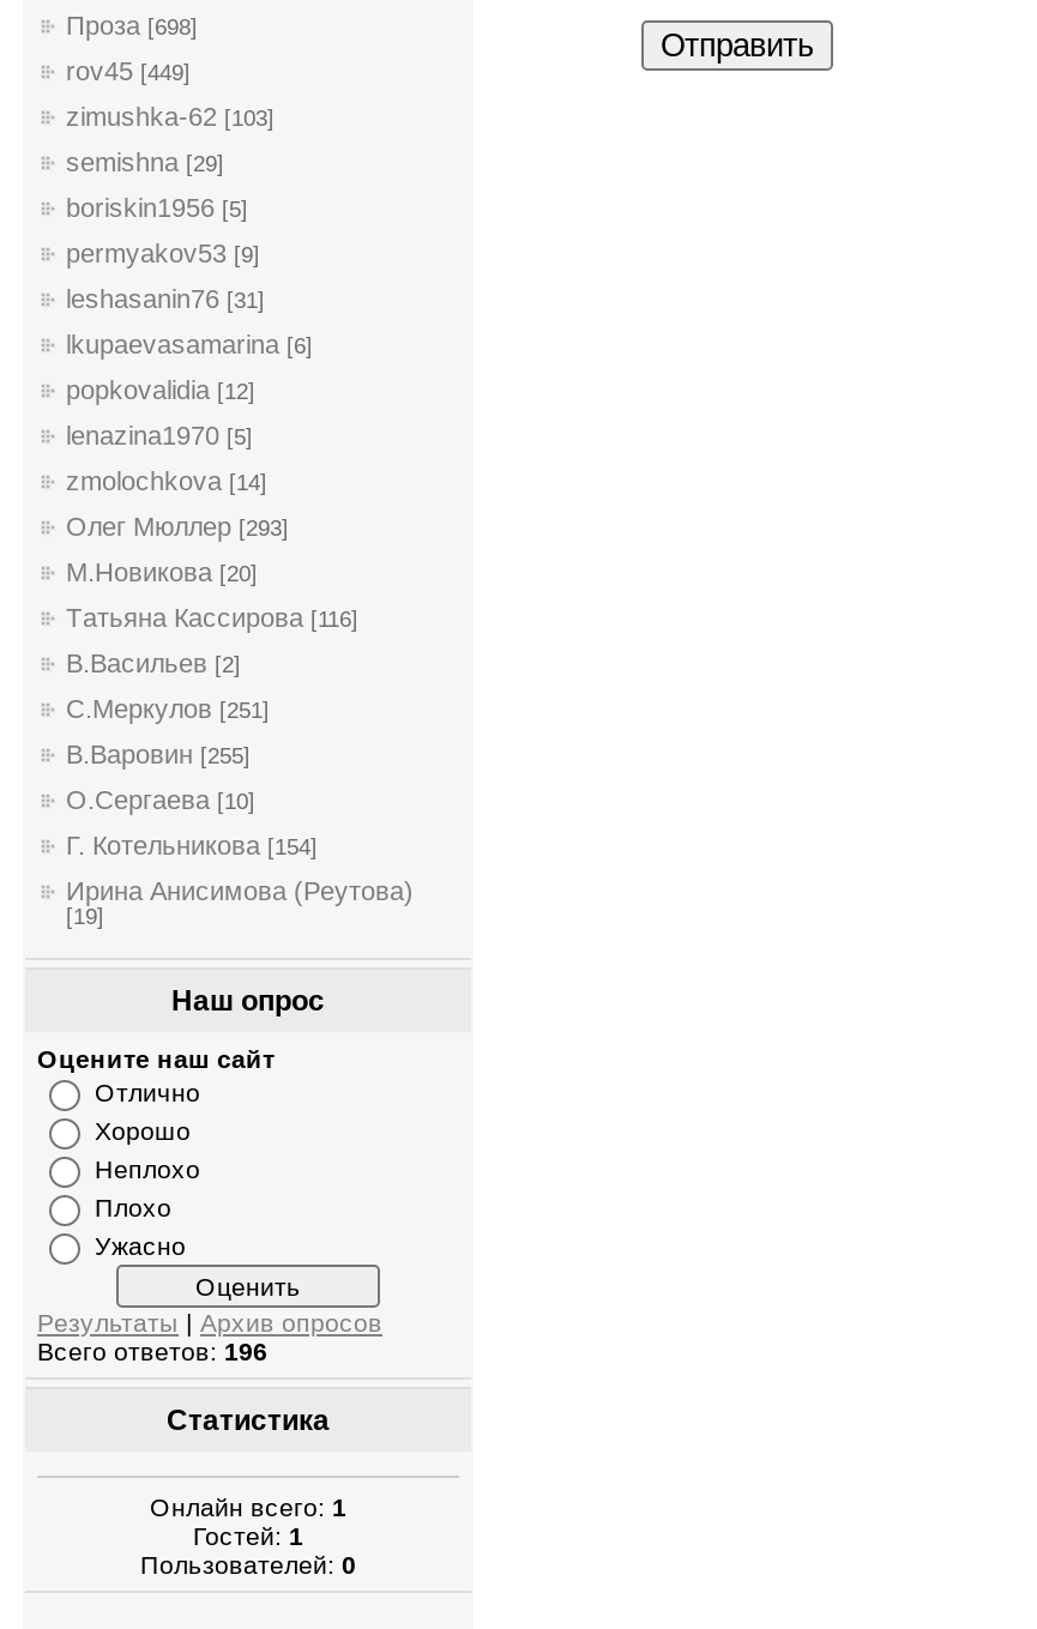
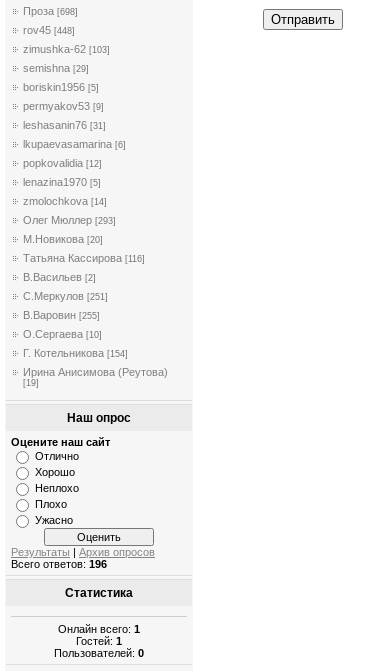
- rov45 [449]
+ rov45 [448]
